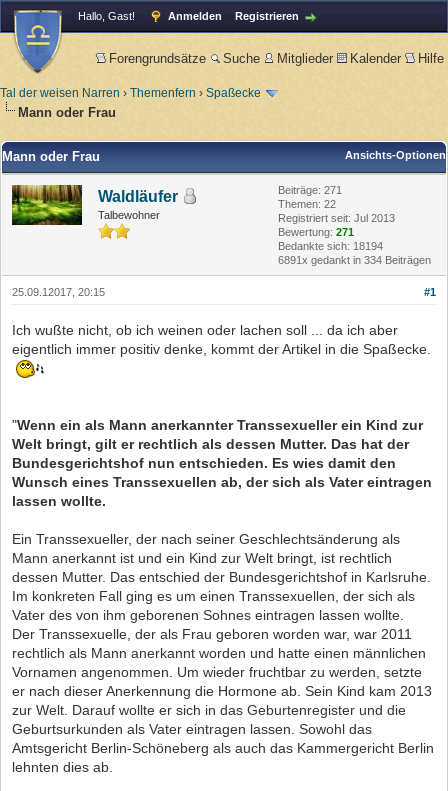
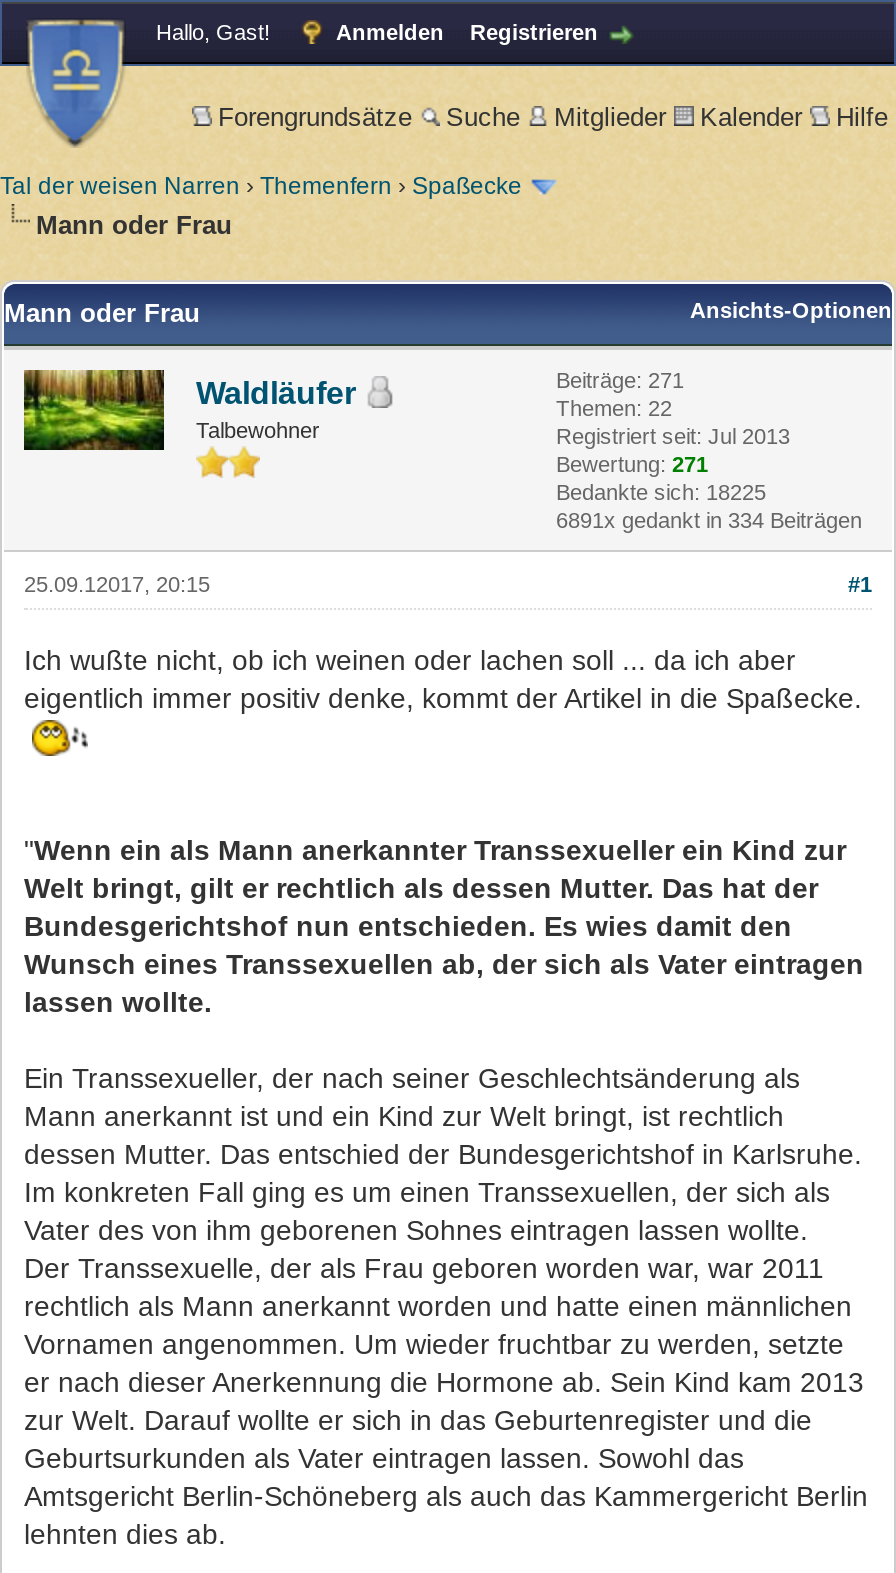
- Bedankte sich: 18194
+ Bedankte sich: 18225
